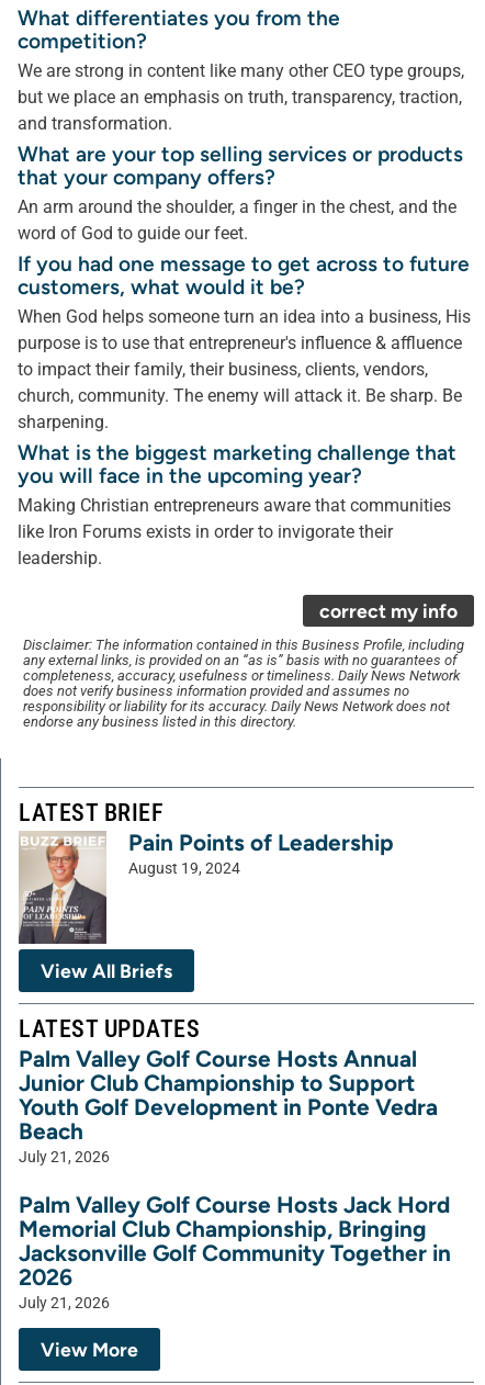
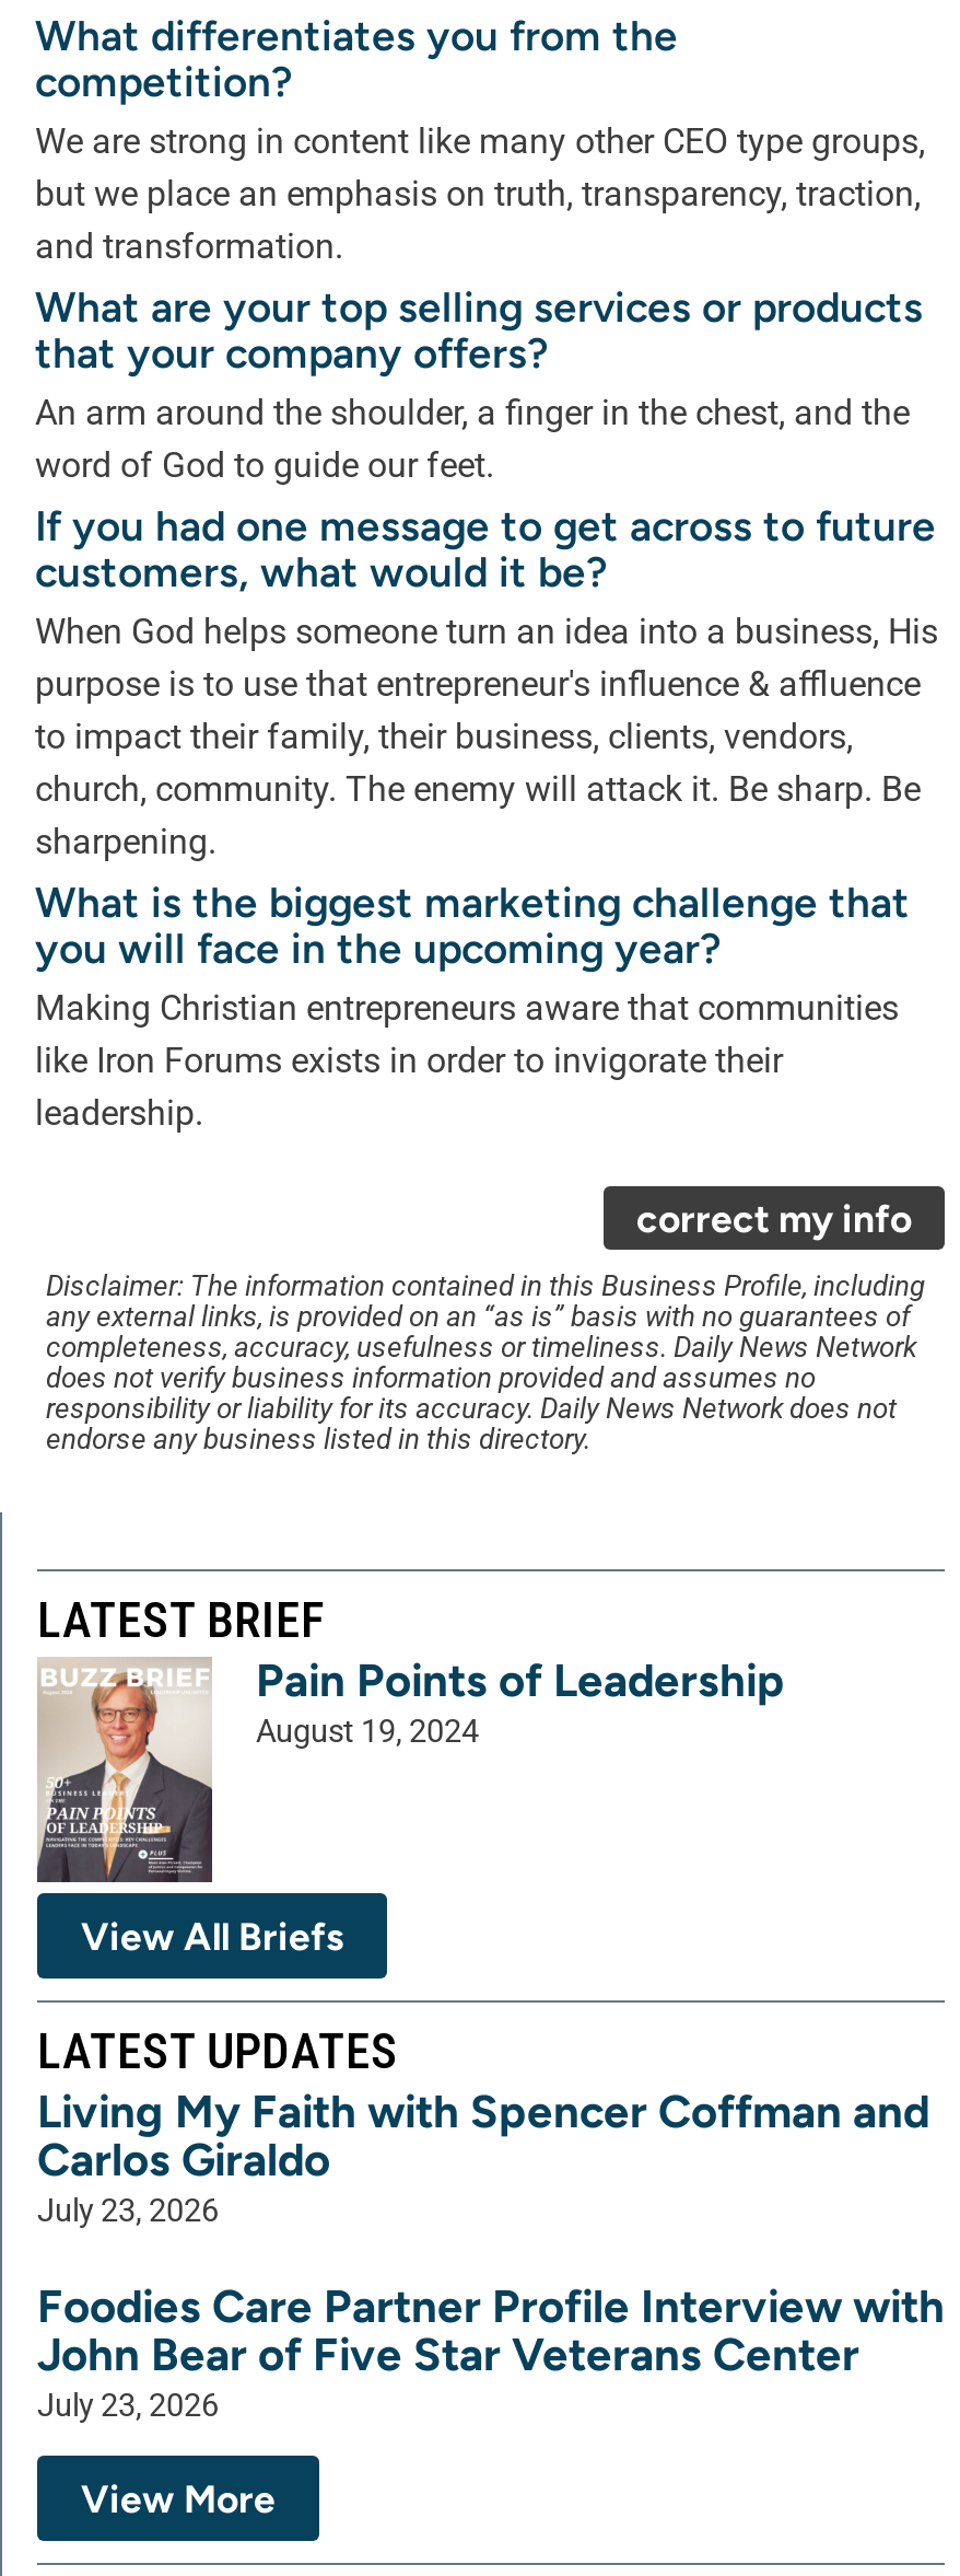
- Palm Valley Golf Course Hosts Annual
- Junior Club Championship to Support
- Youth Golf Development in Ponte Vedra
- Beach
- July 21, 2026
+ Living My Faith with Spencer Coffman and
+ Carlos Giraldo
+ July 23, 2026

- Palm Valley Golf Course Hosts Jack Hord
- Memorial Club Championship, Bringing
- Jacksonville Golf Community Together in
- 2026
- July 21, 2026
+ Foodies Care Partner Profile Interview with
+ John Bear of Five Star Veterans Center
+ July 23, 2026
